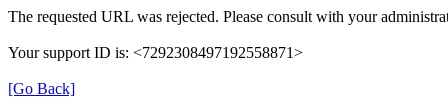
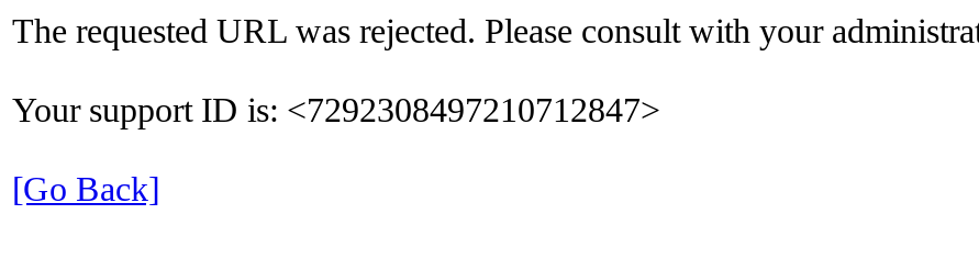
- Your support ID is: <7292308497192558871>
+ Your support ID is: <7292308497210712847>
